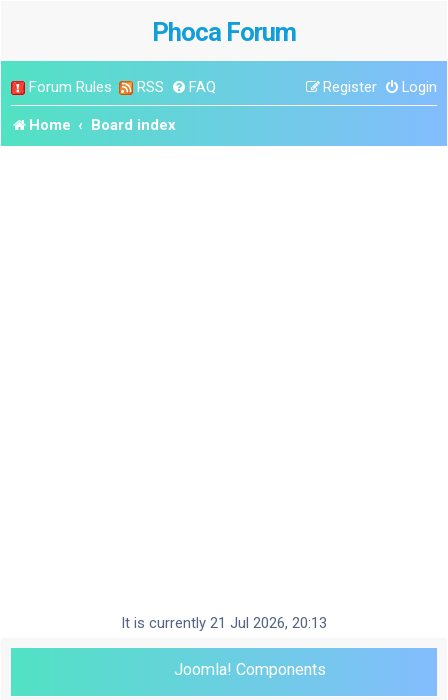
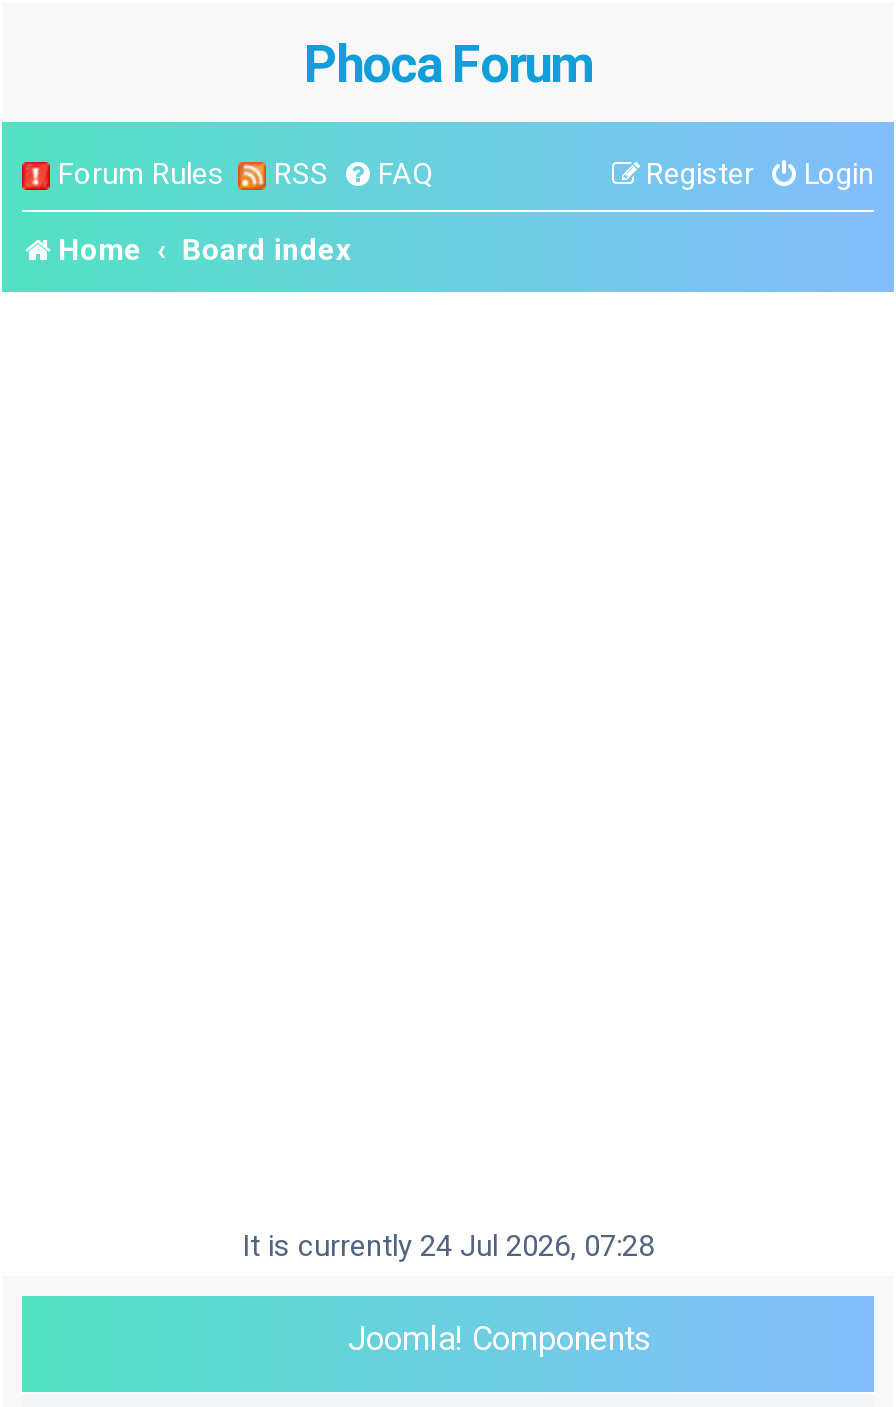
- It is currently 21 Jul 2026, 20:13
+ It is currently 24 Jul 2026, 07:28
